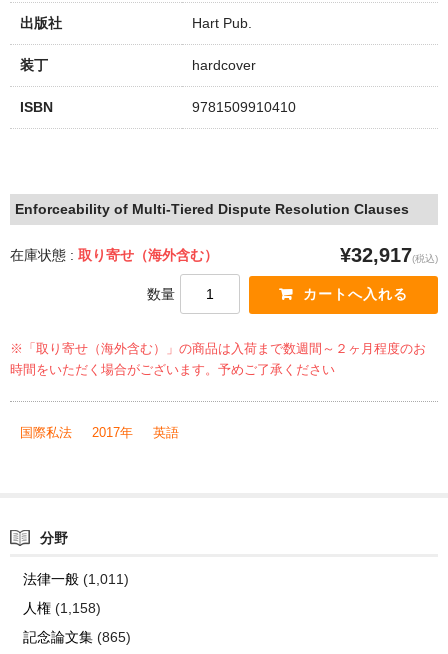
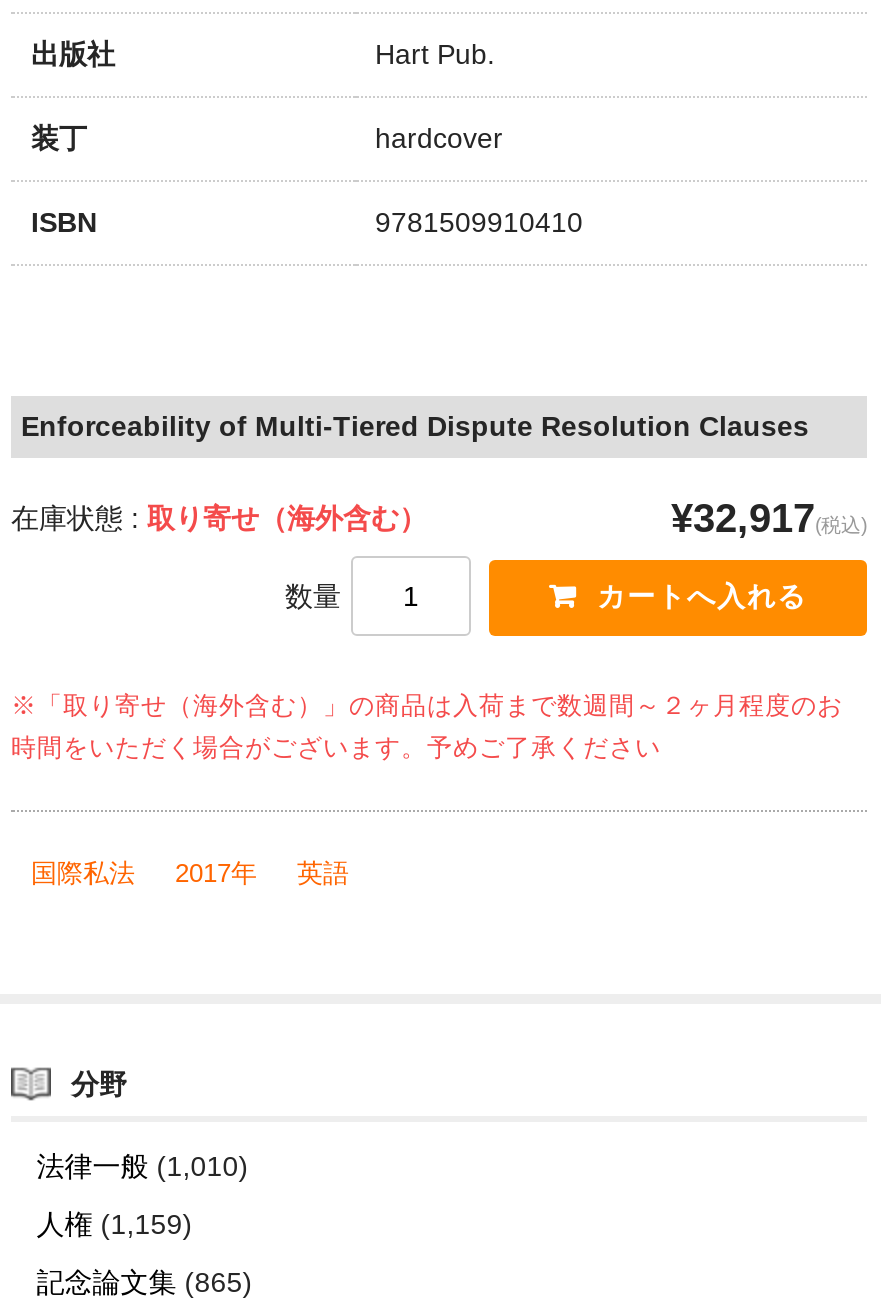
- 法律一般(1,011)
+ 法律一般(1,010)

- 人権(1,158)
+ 人権(1,159)
